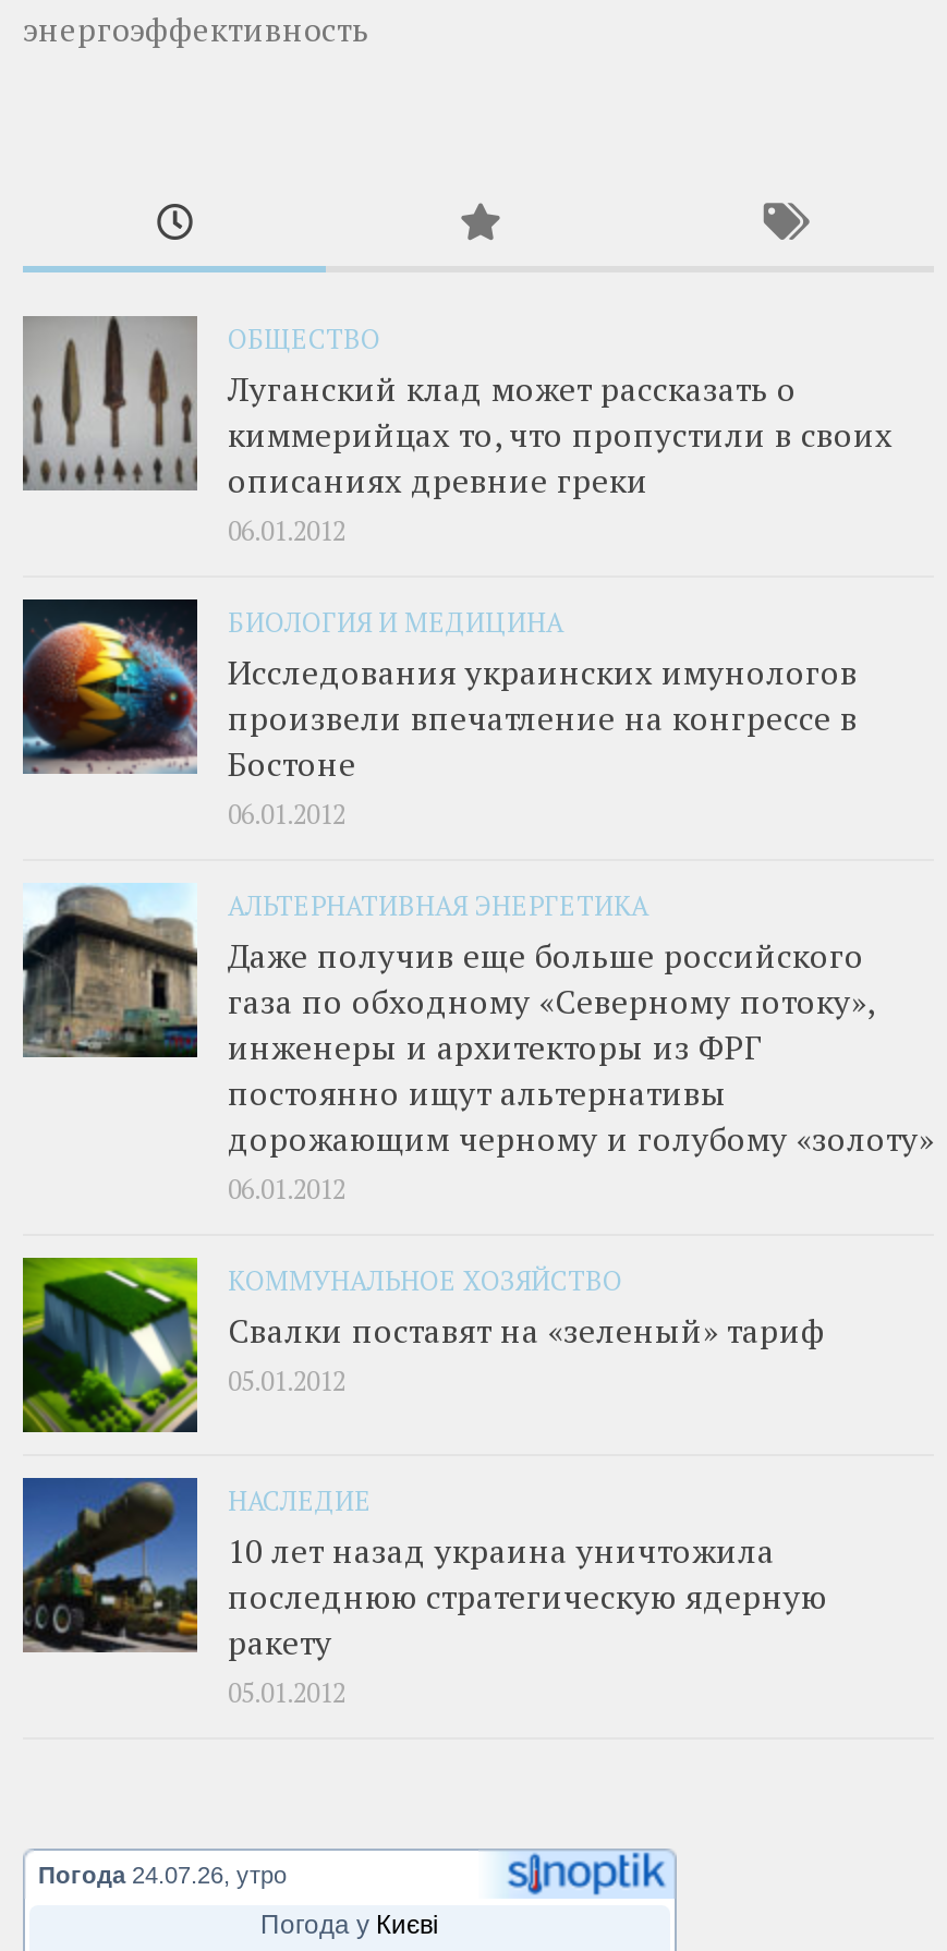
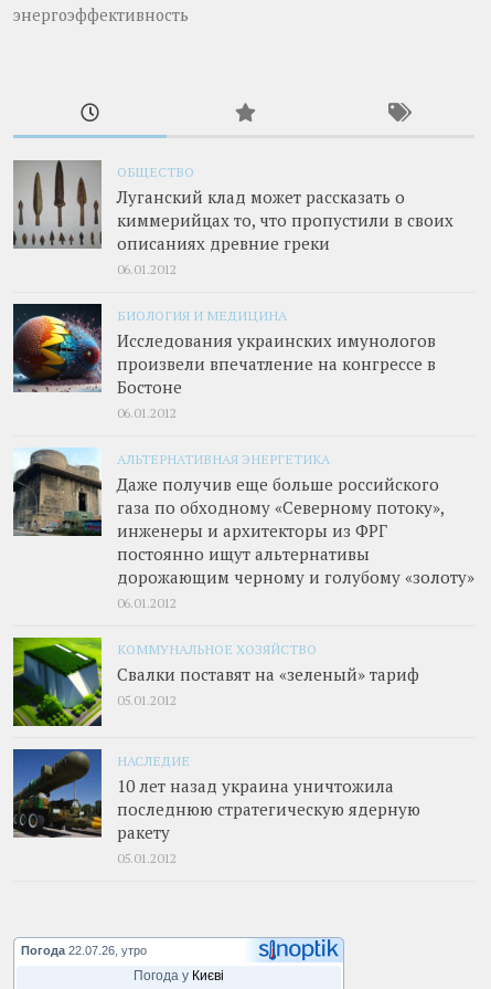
- Погода 24.07.26, утро
+ Погода 22.07.26, утро
